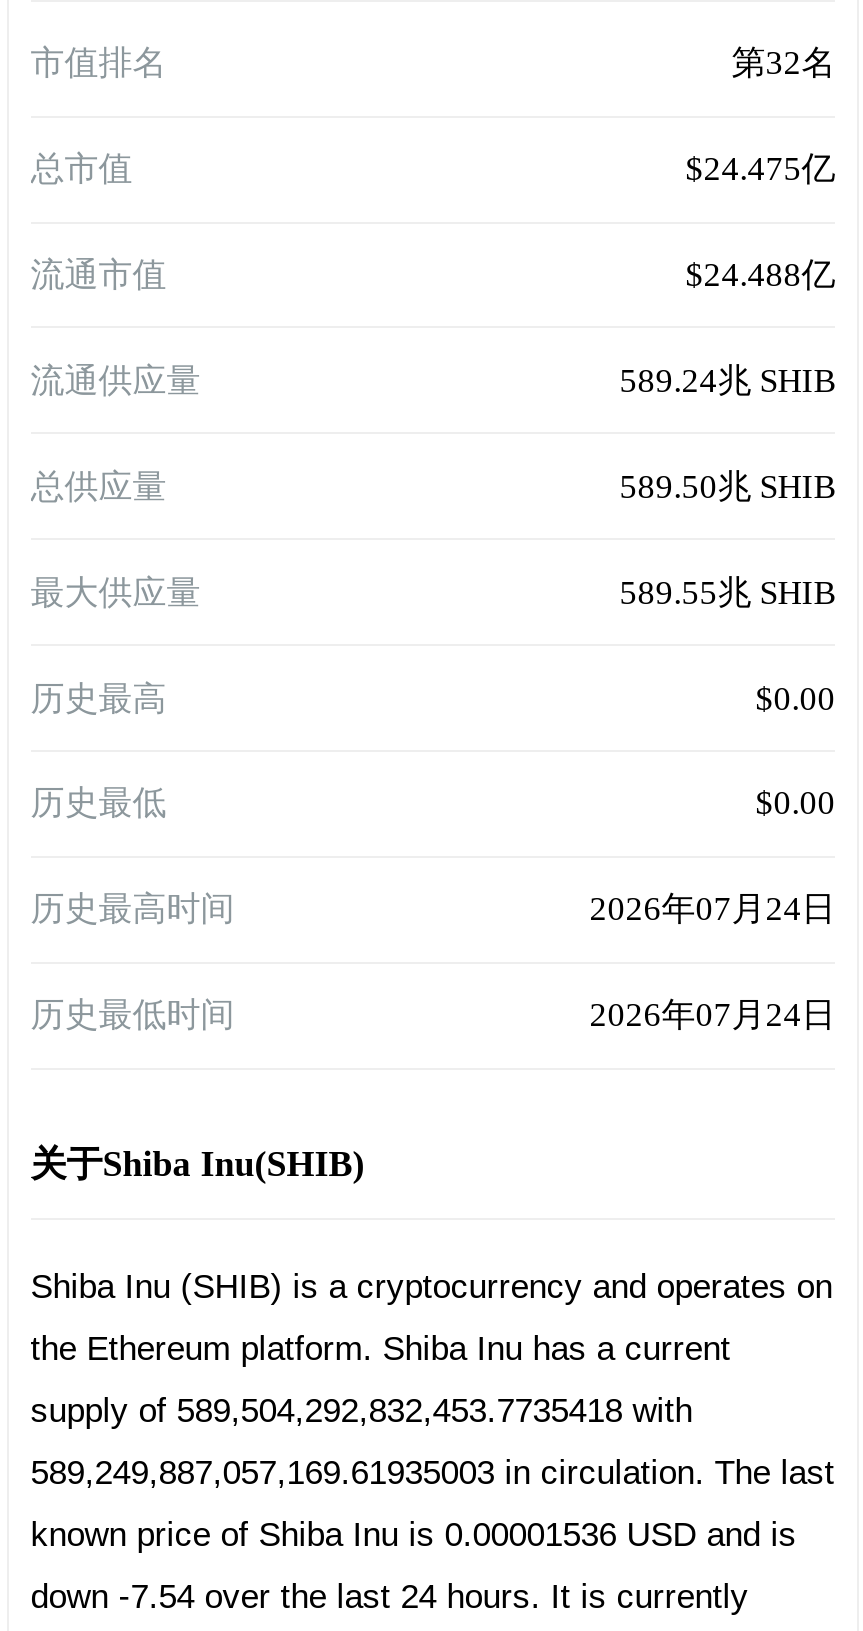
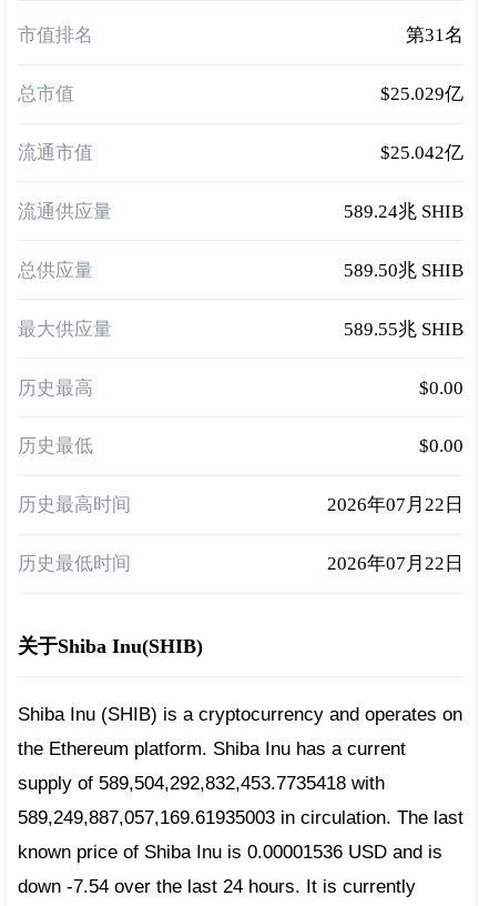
- 第32名
+ 第31名

- $24.475亿
+ $25.029亿

- $24.488亿
+ $25.042亿

- 2026年07月24日
+ 2026年07月22日

- 2026年07月24日
+ 2026年07月22日
